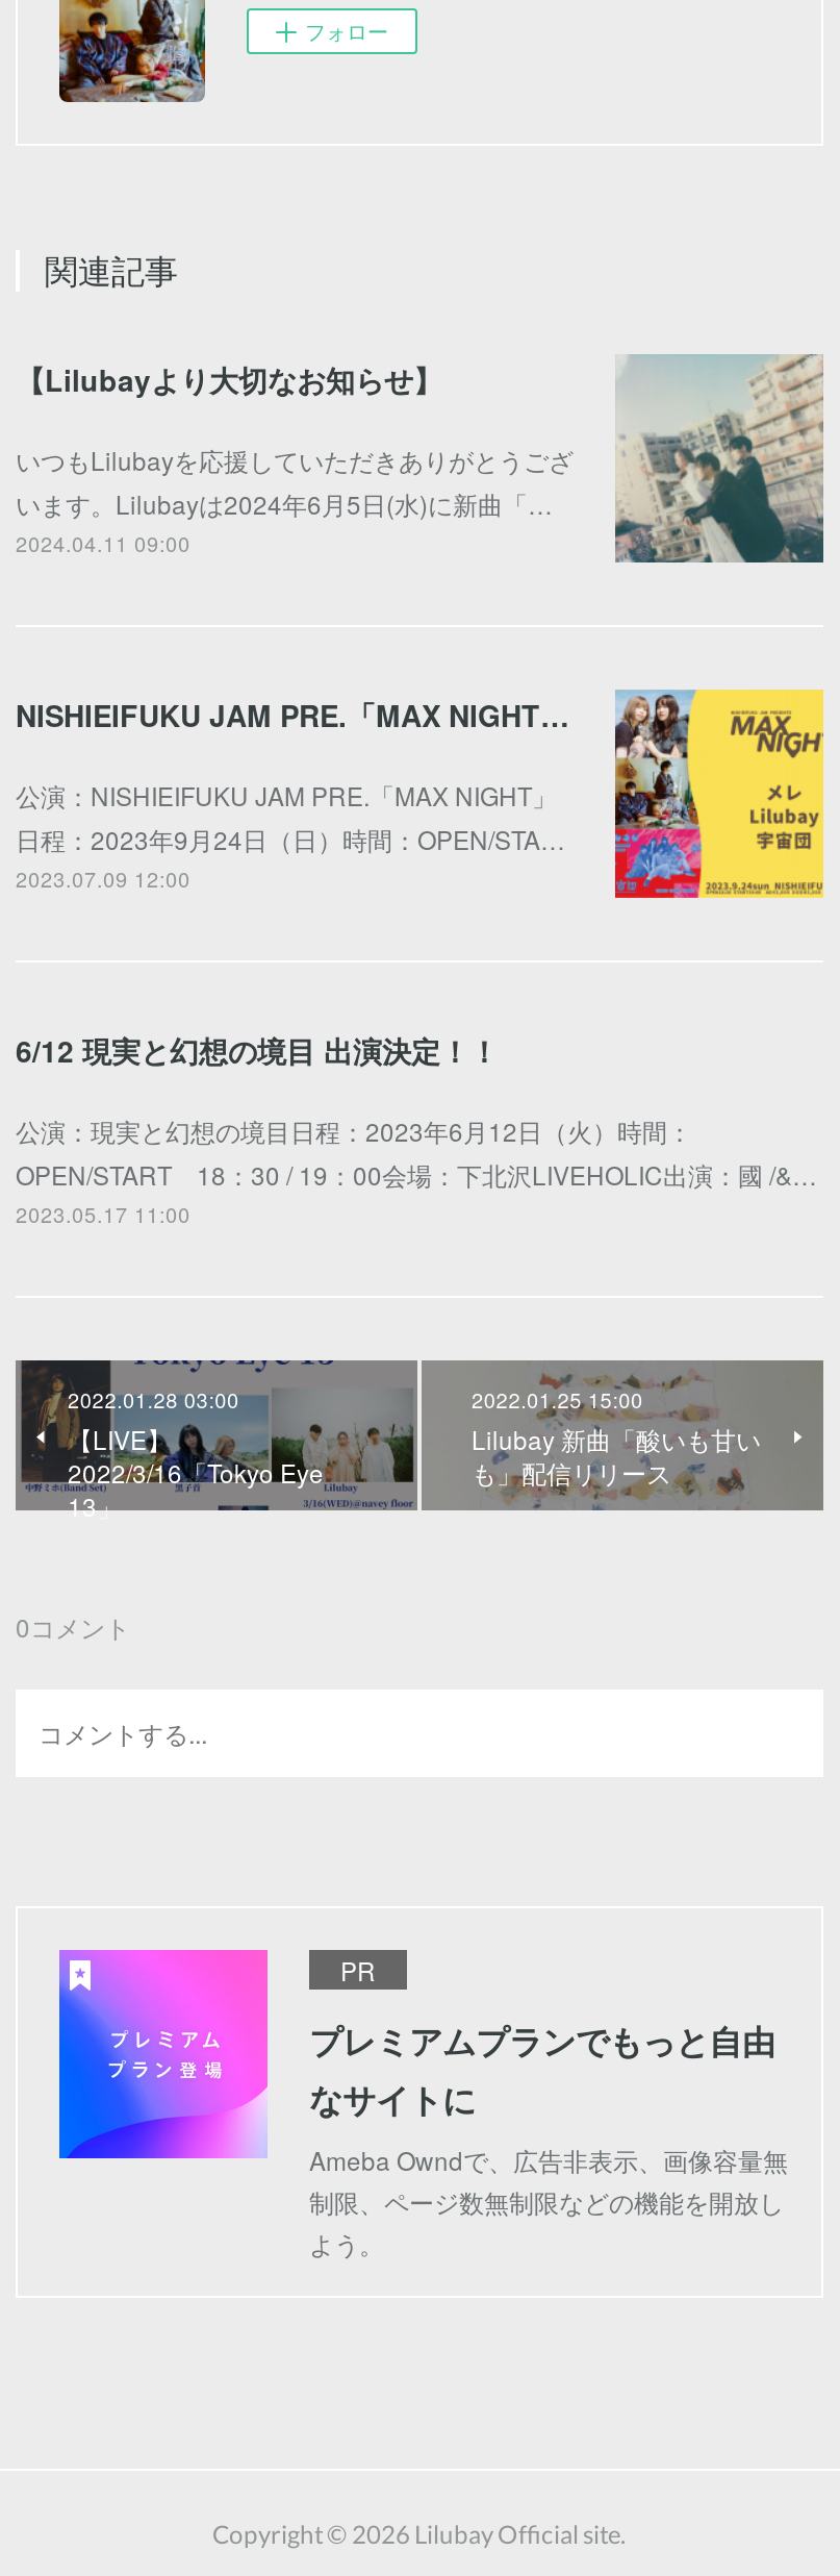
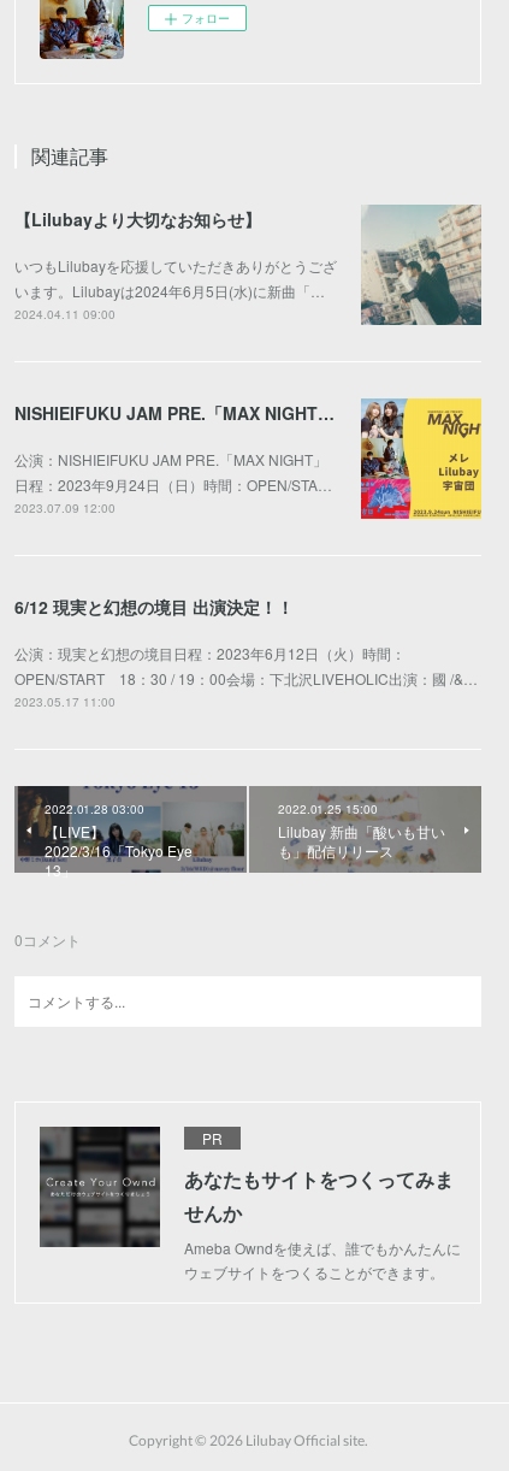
- [image]
- プレミアムプランでもっと自由
- なサイトに
- Ameba Owndで、広告非表示、画像容量無
- 制限、ページ数無制限などの機能を開放し
- よう。
+ [image]
+ あなたもサイトをつくってみま
+ せんか
+ Ameba Owndを使えば、誰でもかんたんに
+ ウェブサイトをつくることができます。
